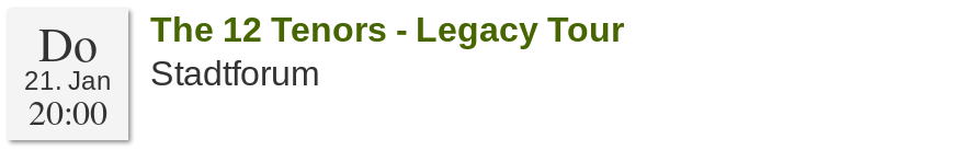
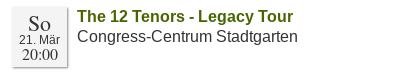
- Do
- 21. Jan
+ So
+ 21. Mär

- Stadtforum
+ Congress-Centrum Stadtgarten
